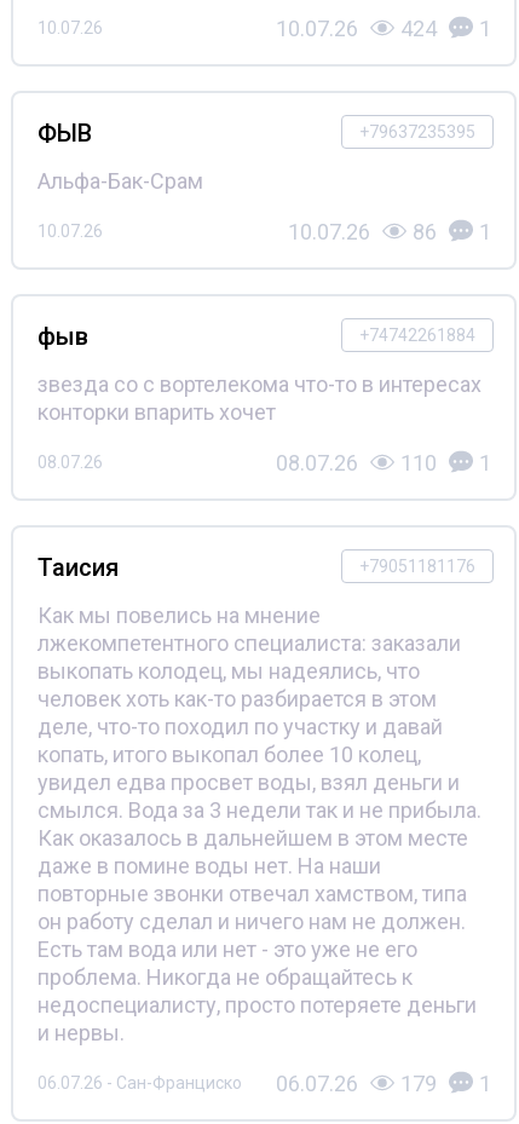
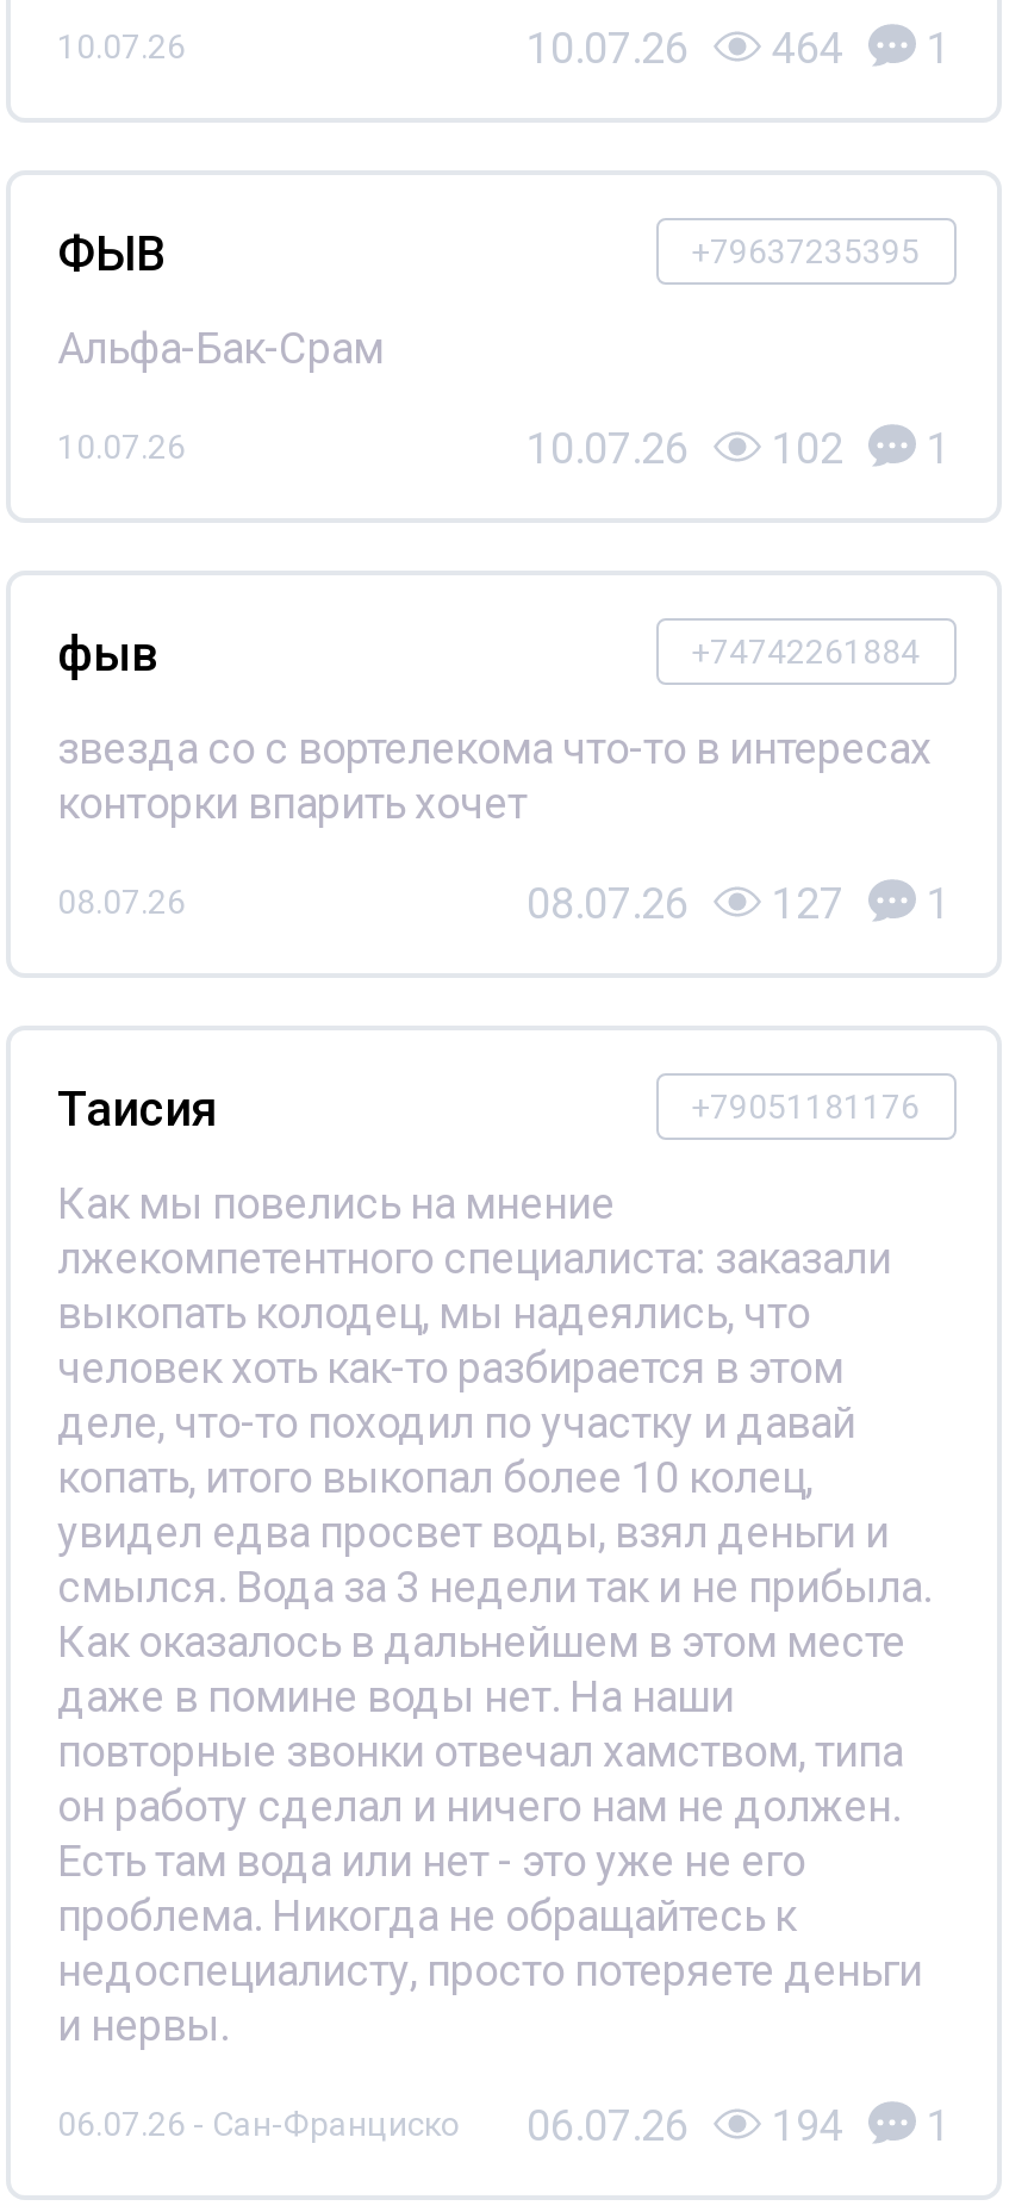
- 10.07.26 424 1
+ 10.07.26 464 1

- 10.07.26 86 1
+ 10.07.26 102 1

- 08.07.26 110 1
+ 08.07.26 127 1

- 06.07.26 - Сан-Франциско 06.07.26 179 1
+ 06.07.26 - Сан-Франциско 06.07.26 194 1
